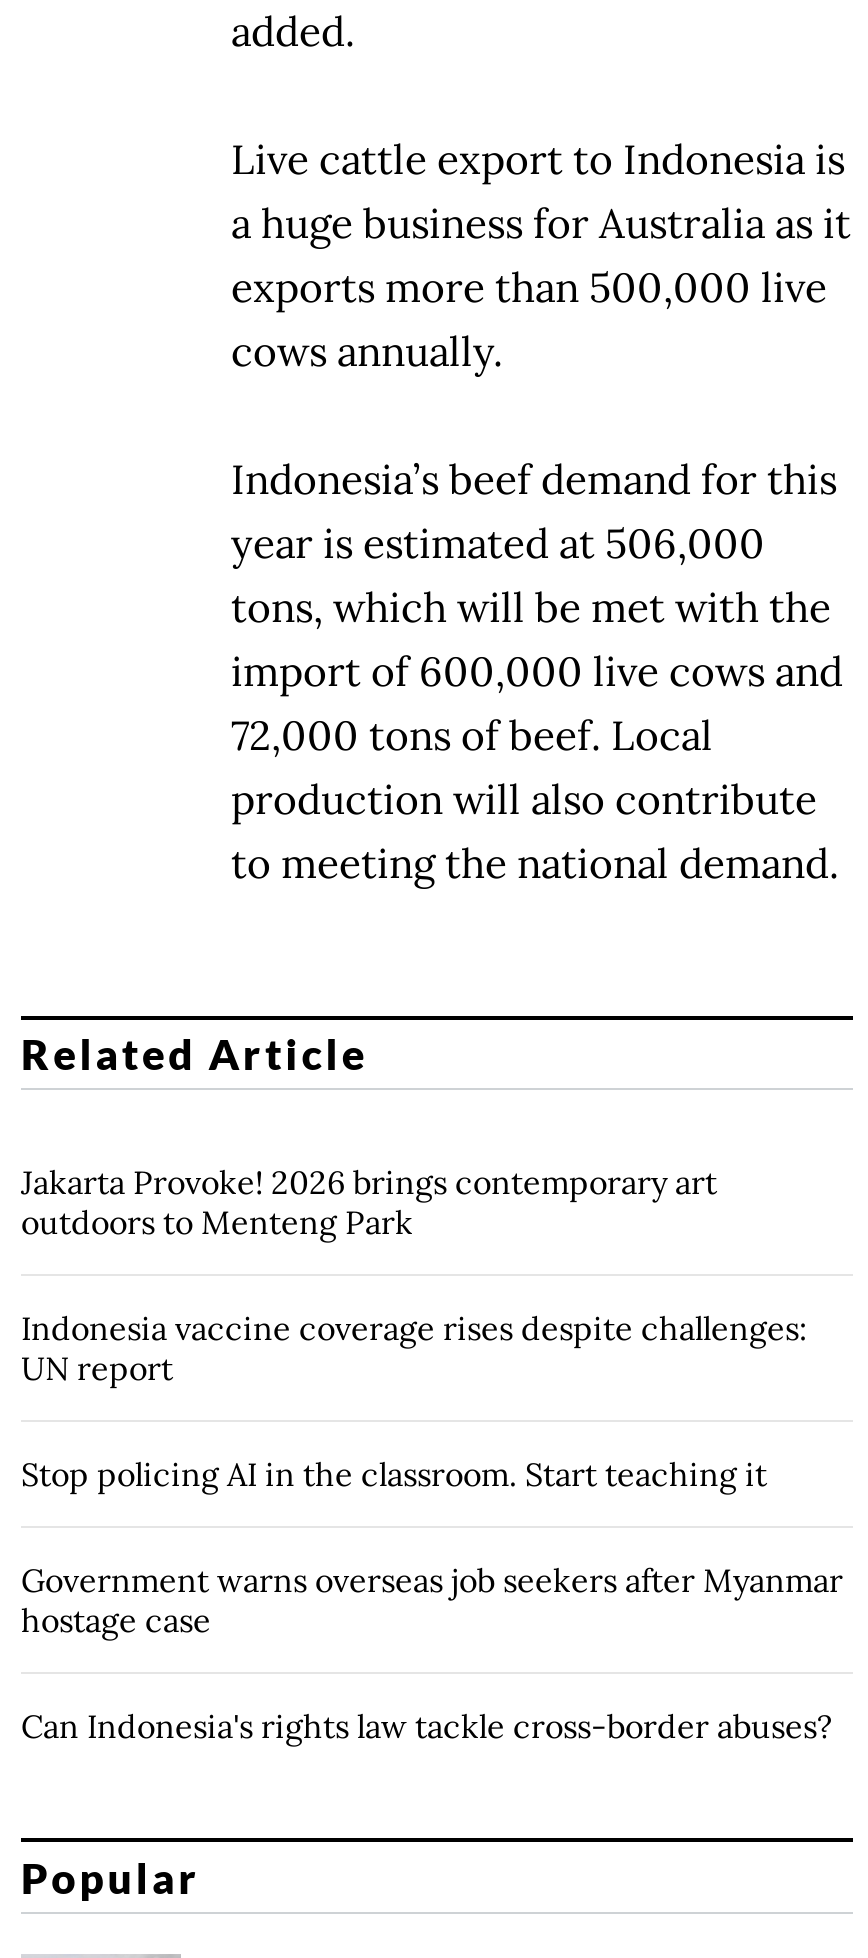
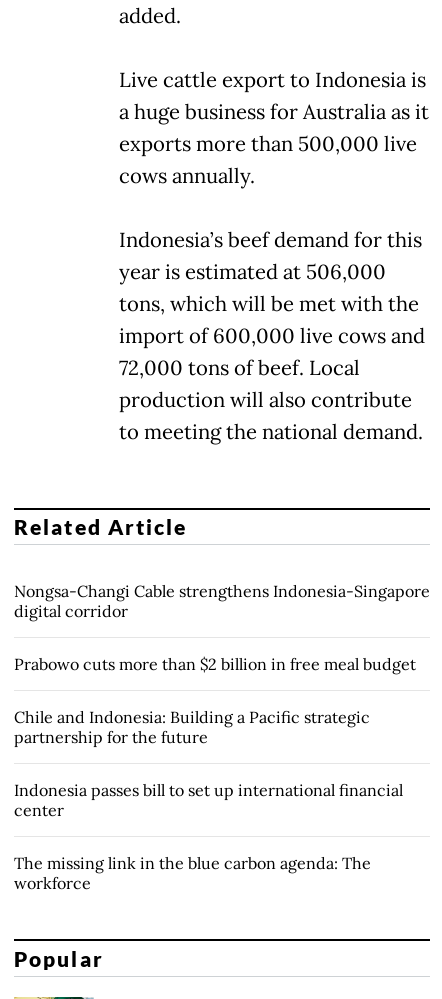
- Jakarta Provoke! 2026 brings contemporary art
- outdoors to Menteng Park
+ Nongsa-Changi Cable strengthens Indonesia-Singapore
+ digital corridor

- Indonesia vaccine coverage rises despite challenges:
- UN report
+ Prabowo cuts more than $2 billion in free meal budget

- Stop policing AI in the classroom. Start teaching it
+ Chile and Indonesia: Building a Pacific strategic
+ partnership for the future

- Government warns overseas job seekers after Myanmar
- hostage case
+ Indonesia passes bill to set up international financial
+ center

- Can Indonesia's rights law tackle cross-border abuses?
+ The missing link in the blue carbon agenda: The
+ workforce
